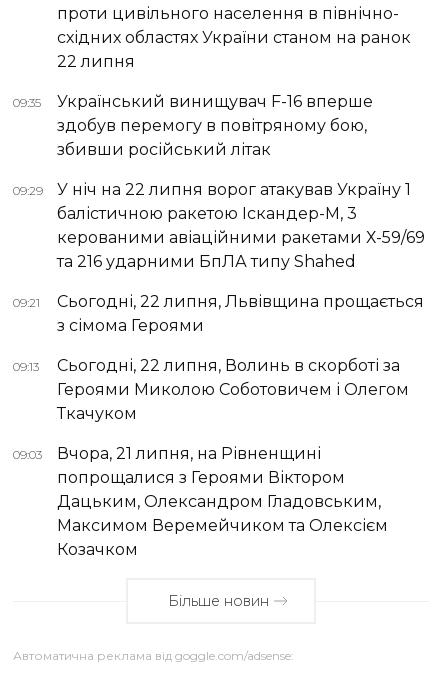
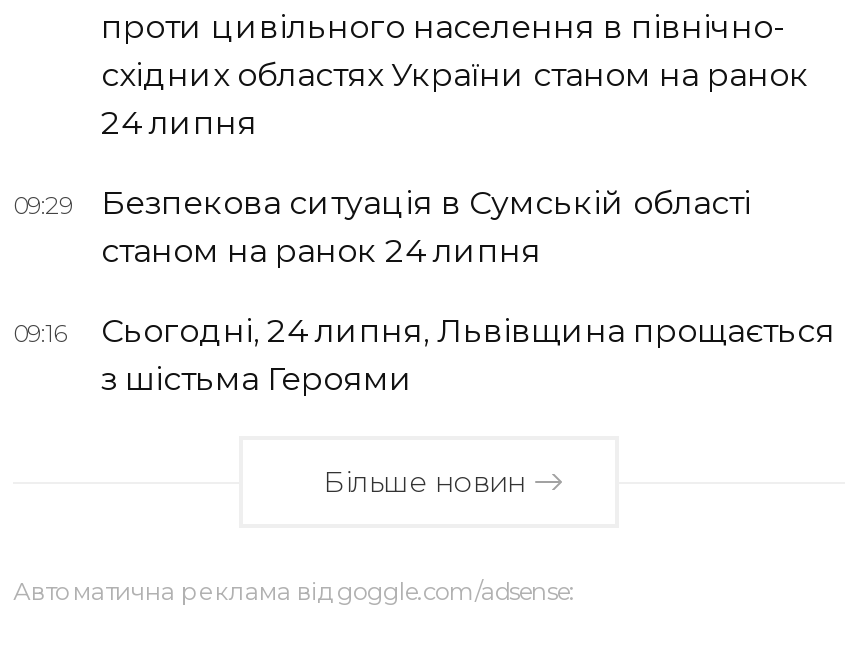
- 22 липня
- 09:35
- Український винищувач F-16 вперше
- здобув перемогу в повітряному бою,
- збивши російський літак
+ 24 липня

- У ніч на 22 липня ворог атакував Україну 1
- балістичною ракетою Іскандер-М, 3
- керованими авіаційними ракетами Х-59/69
- та 216 ударними БпЛА типу Shahed
- 09:21
- Сьогодні, 22 липня, Львівщина прощається
- з сімома Героями
- 09:13
- Сьогодні, 22 липня, Волинь в скорботі за
- Героями Миколою Соботовичем і Олегом
- Ткачуком
- 09:03
- Вчора, 21 липня, на Рівненщині
- попрощалися з Героями Віктором
- Дацьким, Олександром Гладовським,
- Максимом Веремейчиком та Олексієм
- Козачком
+ Безпекова ситуація в Сумській області
+ станом на ранок 24 липня
+ 09:16
+ Сьогодні, 24 липня, Львівщина прощається
+ з шістьма Героями
